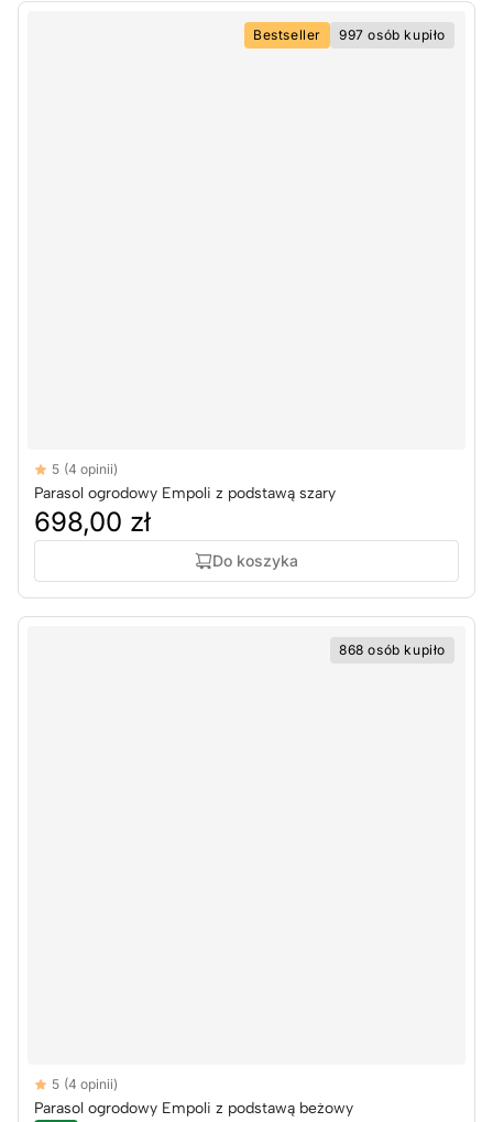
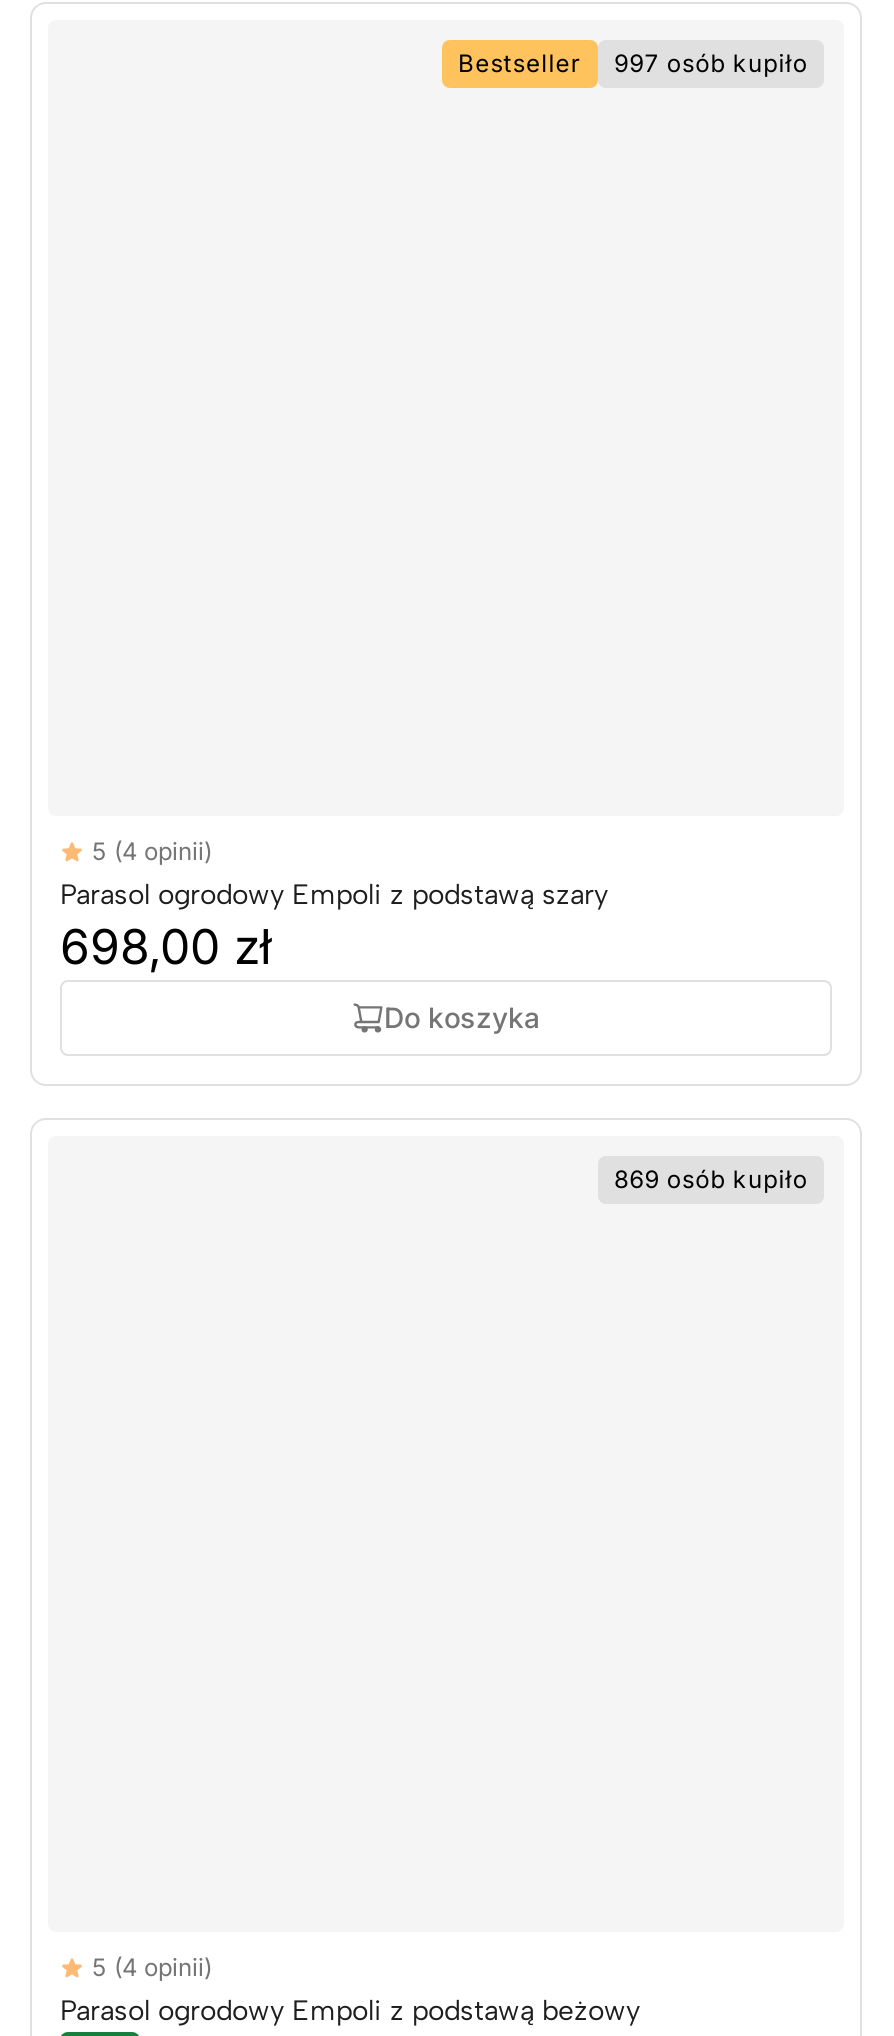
- 868 osób kupiło
+ 869 osób kupiło
